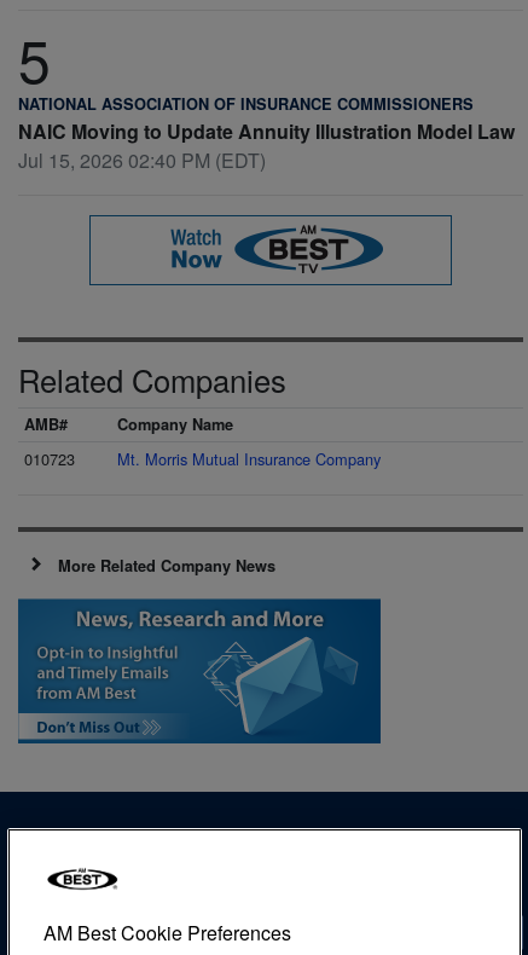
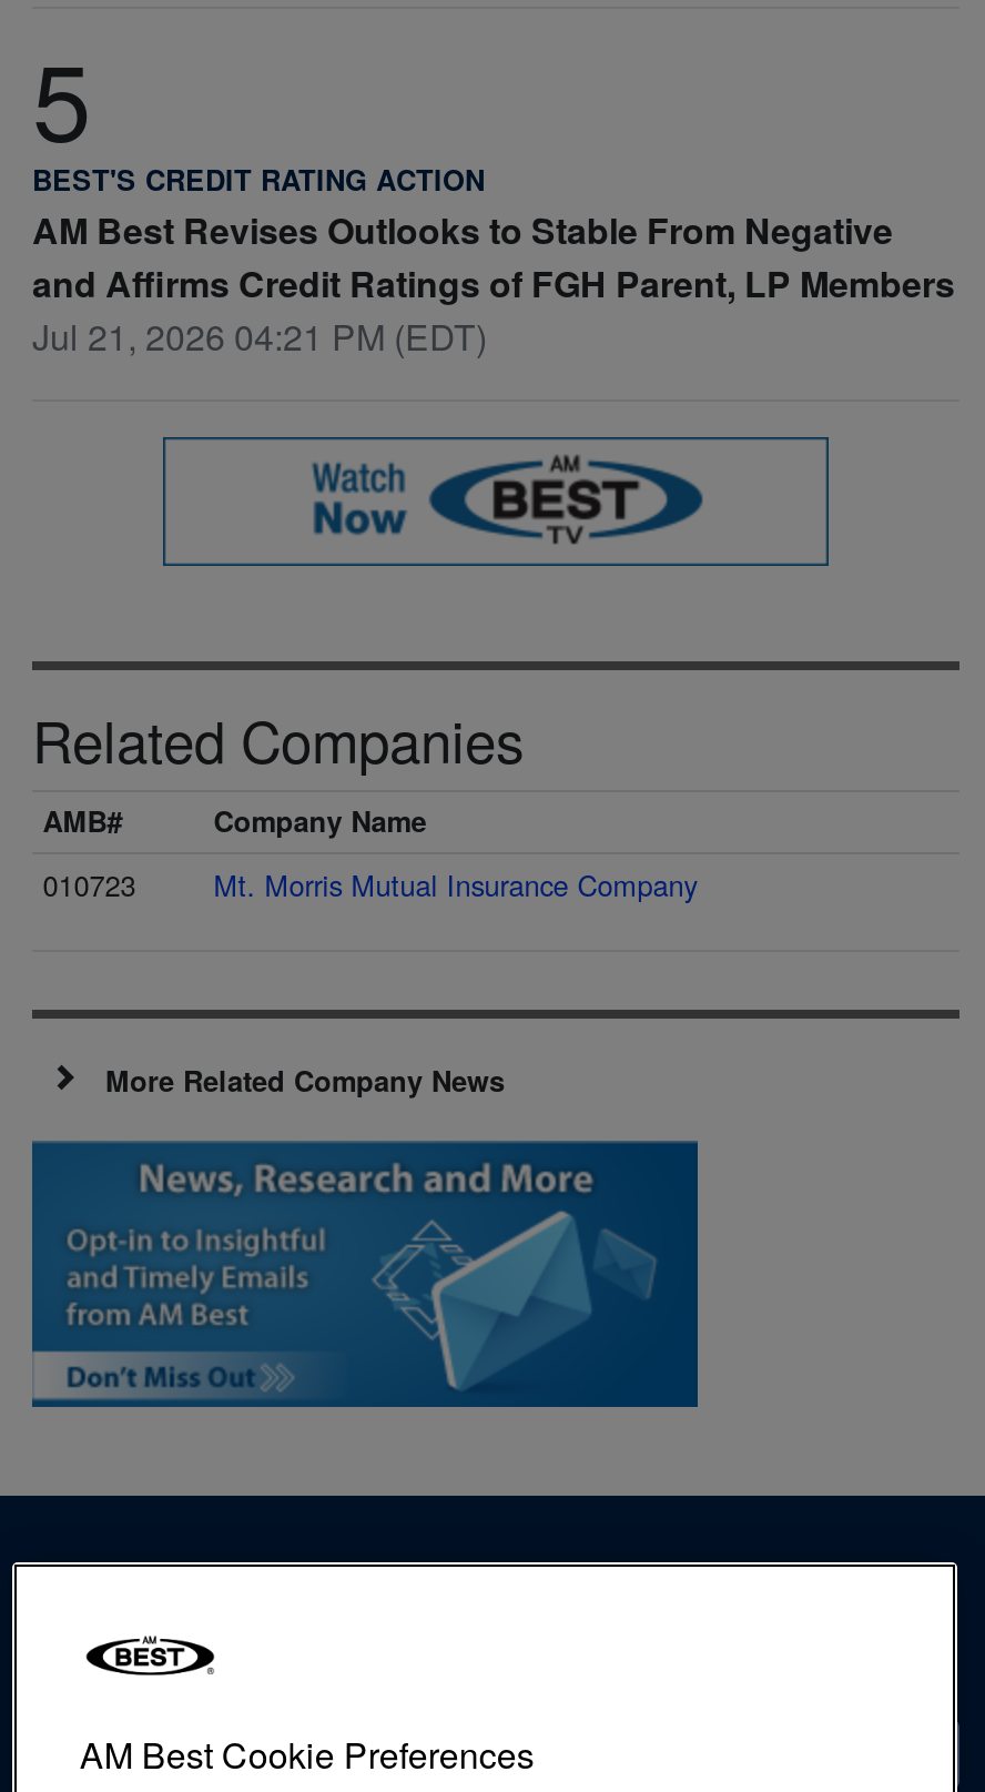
- NATIONAL ASSOCIATION OF INSURANCE COMMISSIONERS
- NAIC Moving to Update Annuity Illustration Model Law
- Jul 15, 2026 02:40 PM (EDT)
+ BEST'S CREDIT RATING ACTION
+ AM Best Revises Outlooks to Stable From Negative
+ and Affirms Credit Ratings of FGH Parent, LP Members
+ Jul 21, 2026 04:21 PM (EDT)
